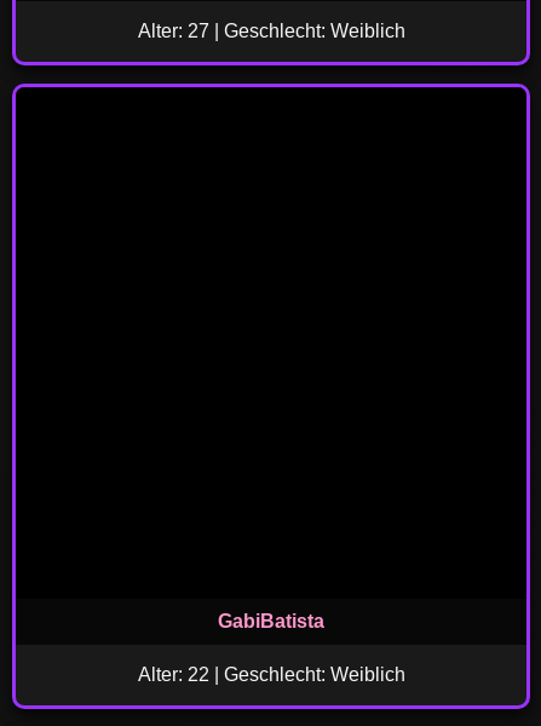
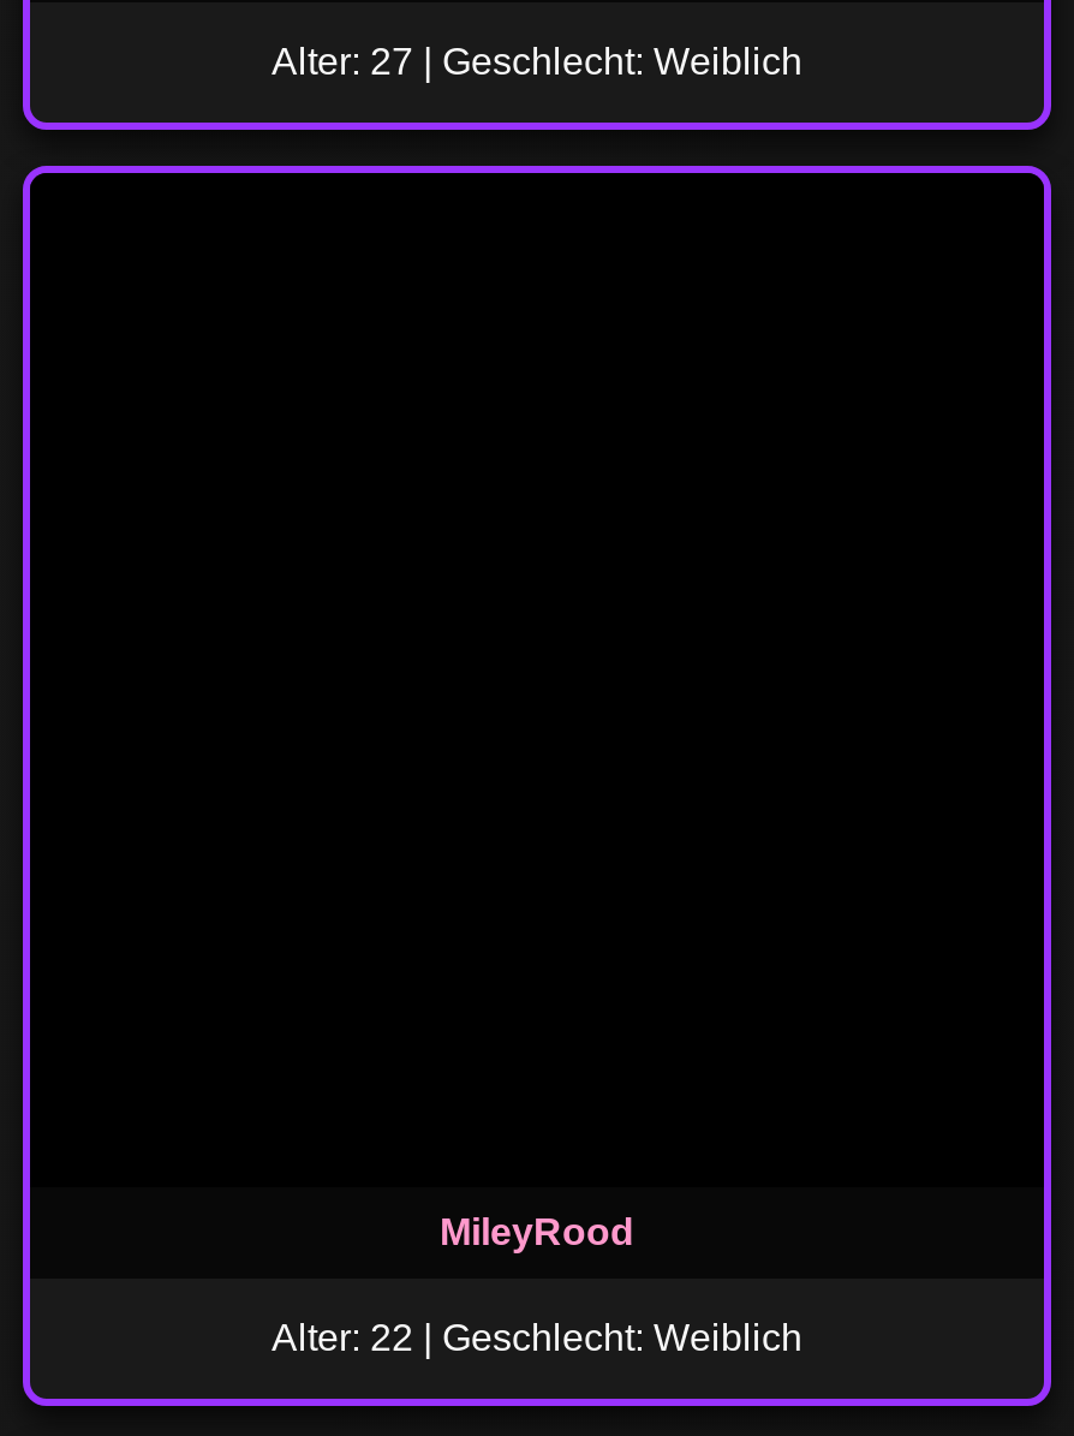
- GabiBatista
+ MileyRood
